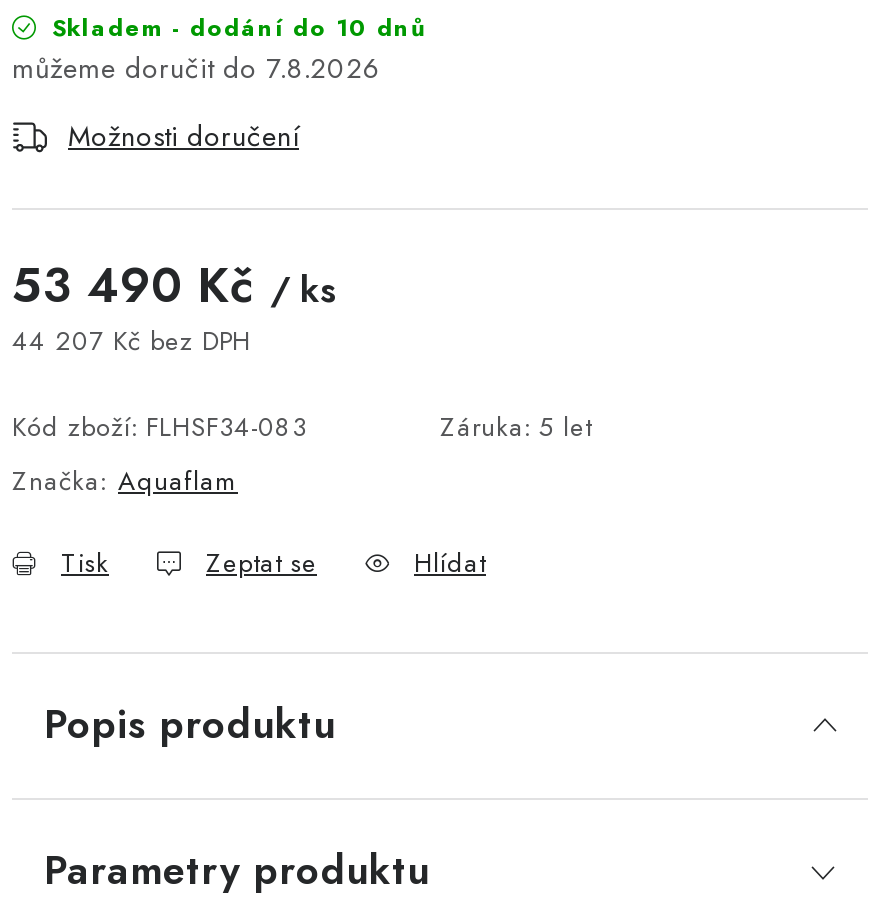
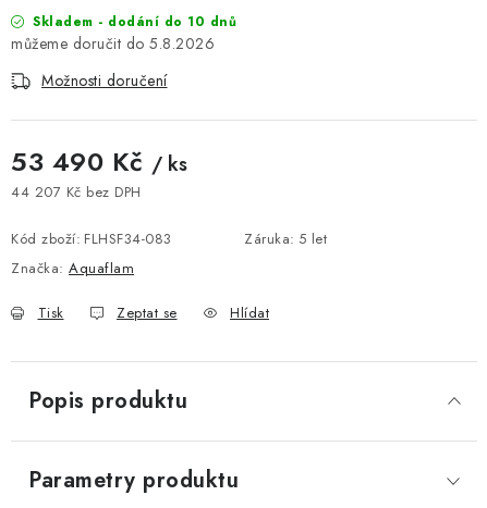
- 7.8.2026
+ 5.8.2026
